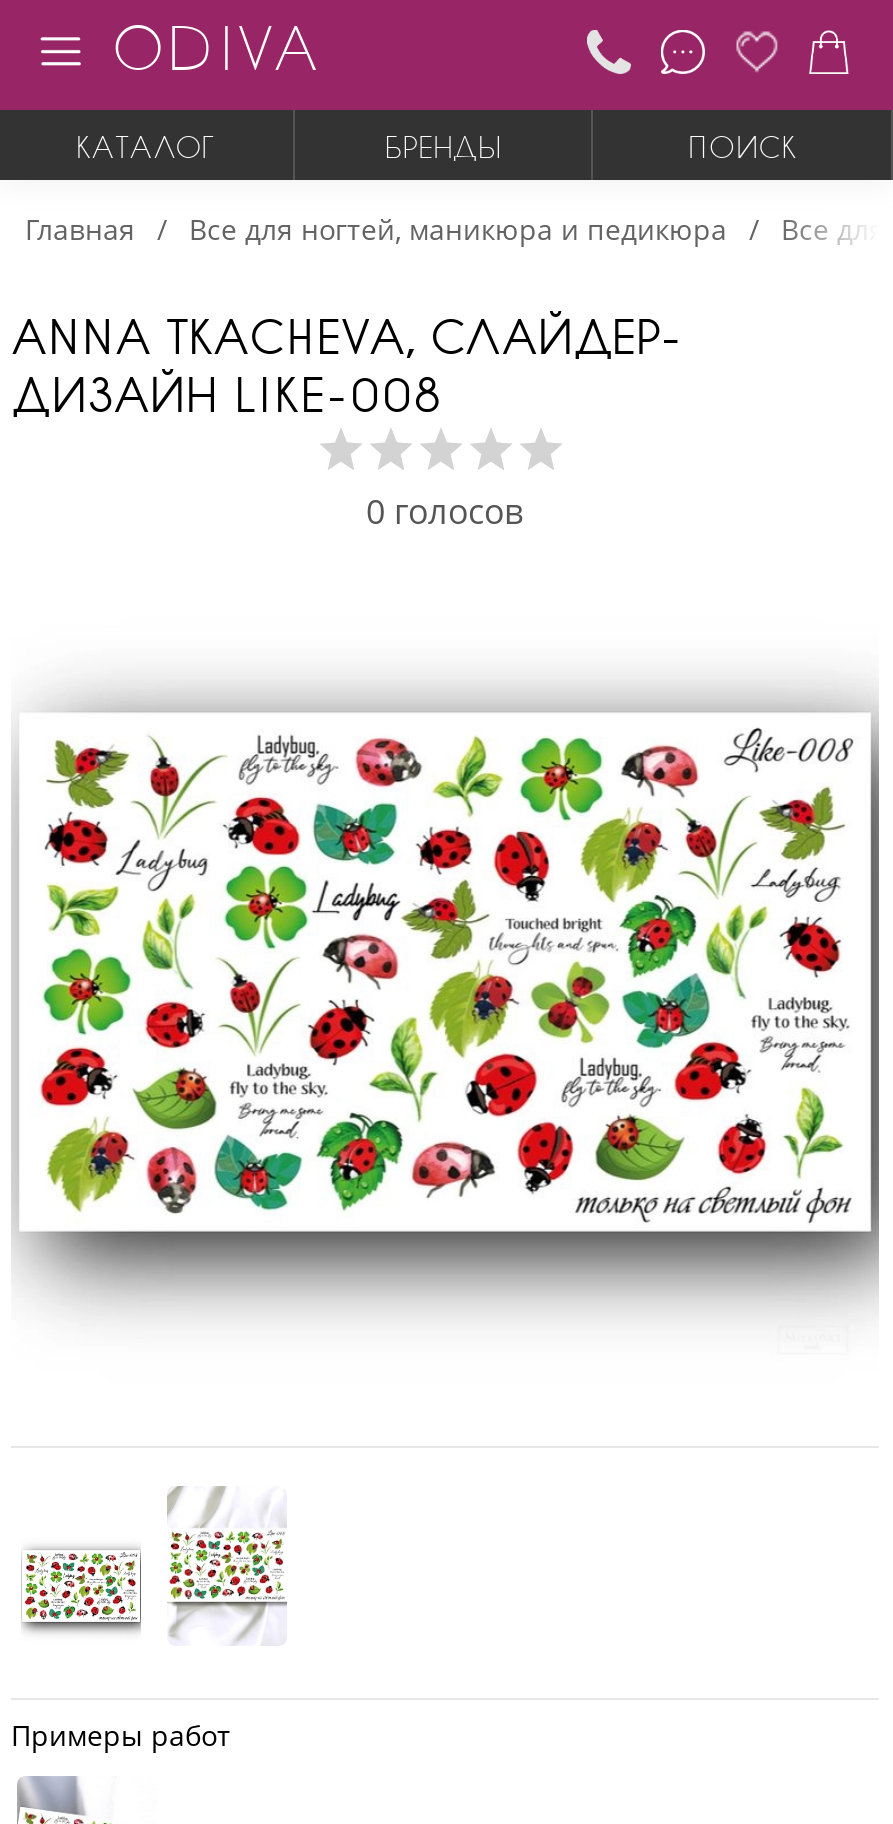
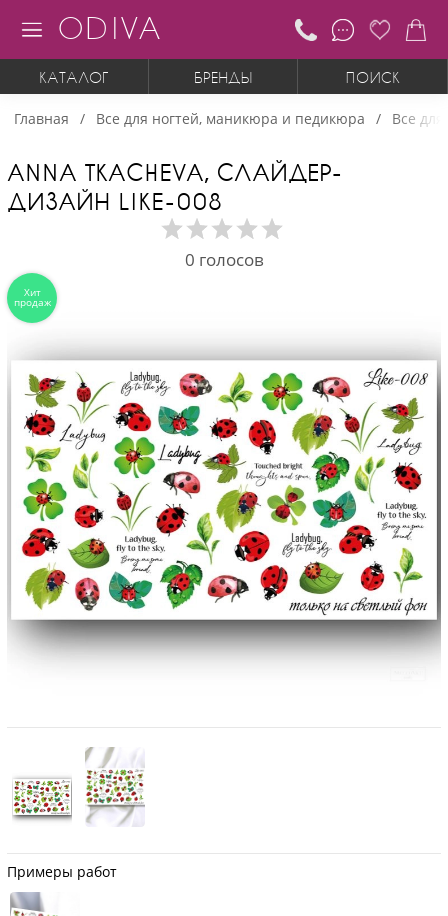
+ [image]
